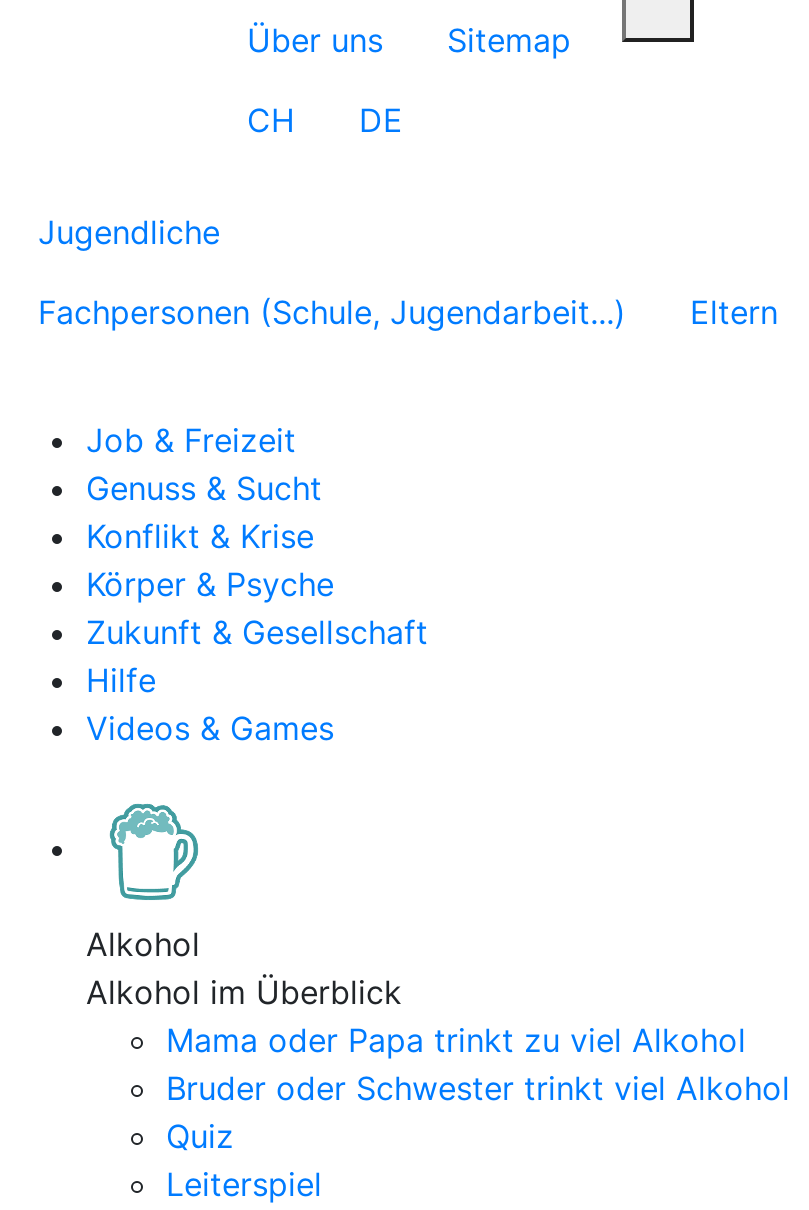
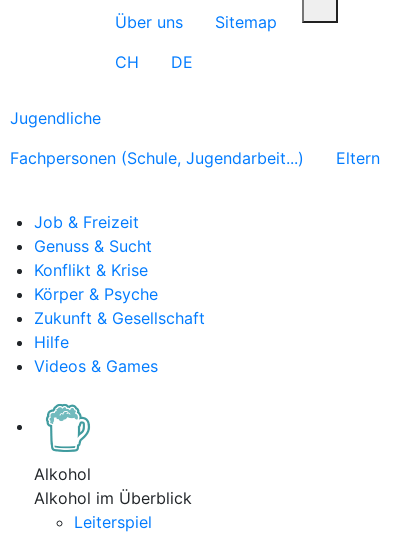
- Mama oder Papa trinkt zu viel Alkohol
- Bruder oder Schwester trinkt viel Alkohol
- Quiz
